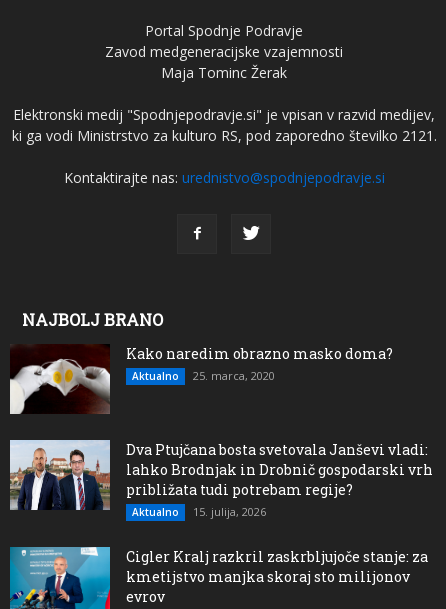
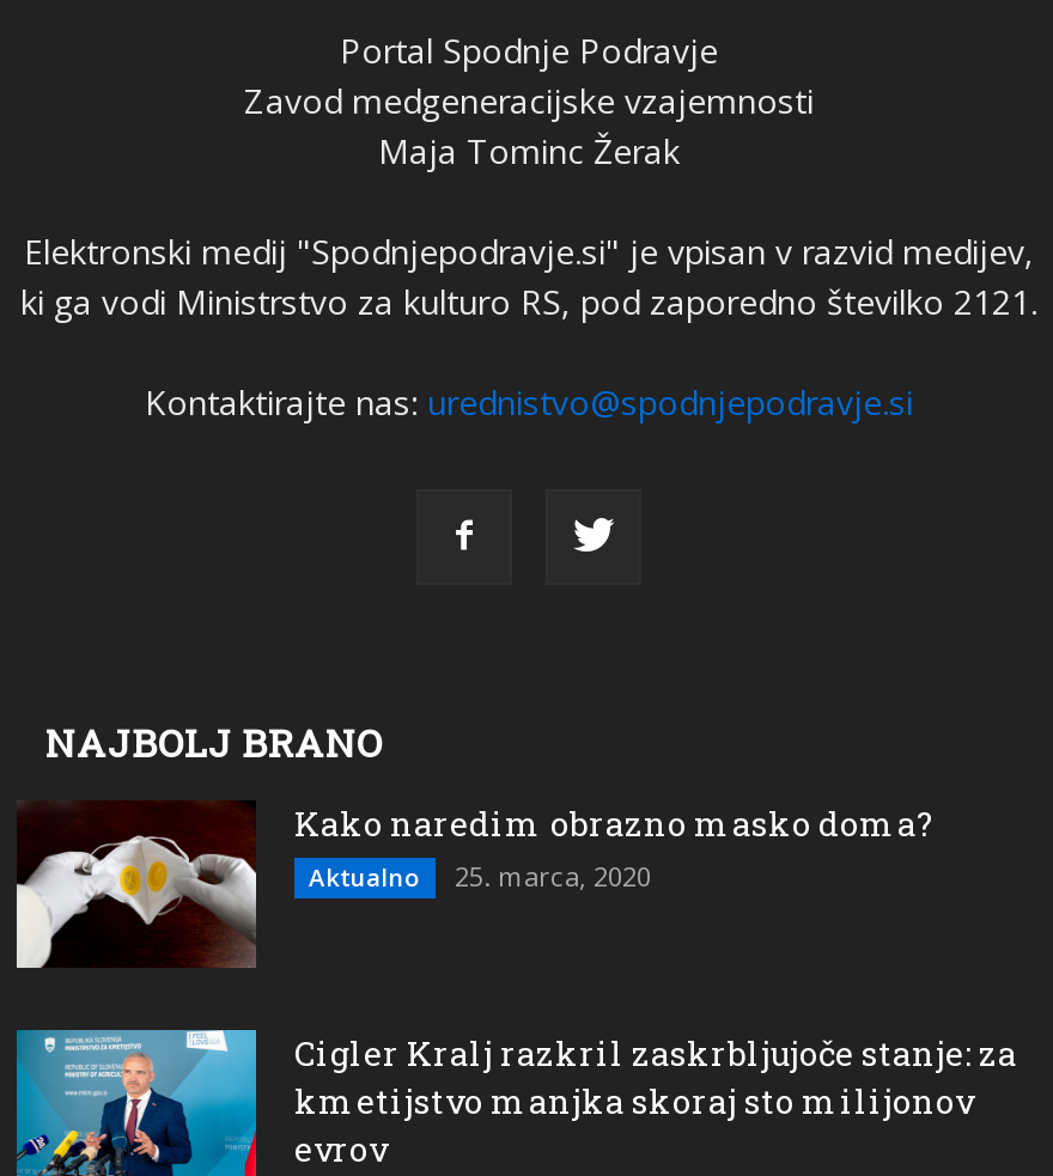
- [image]
- Dva Ptujčana bosta svetovala Janševi vladi:
- lahko Brodnjak in Drobnič gospodarski vrh
- približata tudi potrebam regije?
- Aktualno
- 15. julija, 2026
